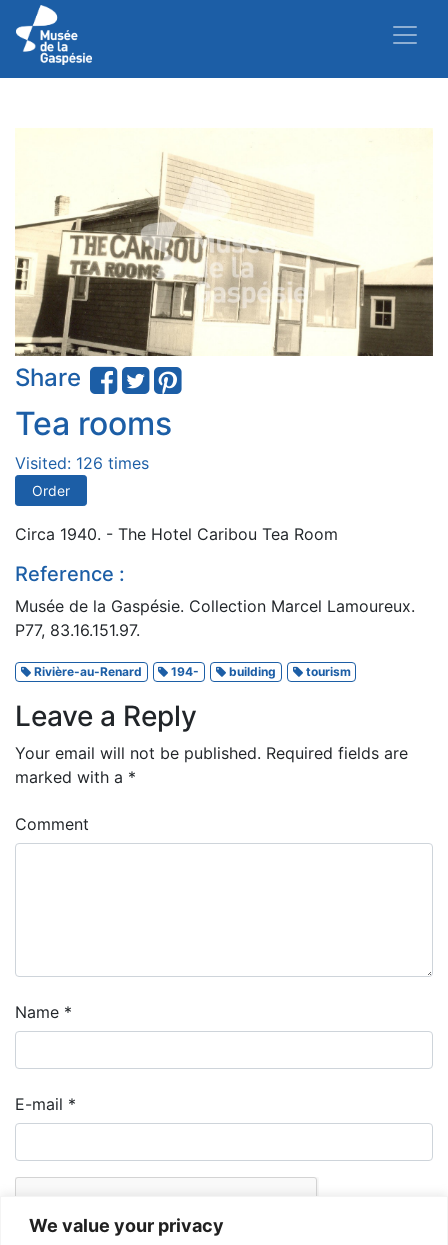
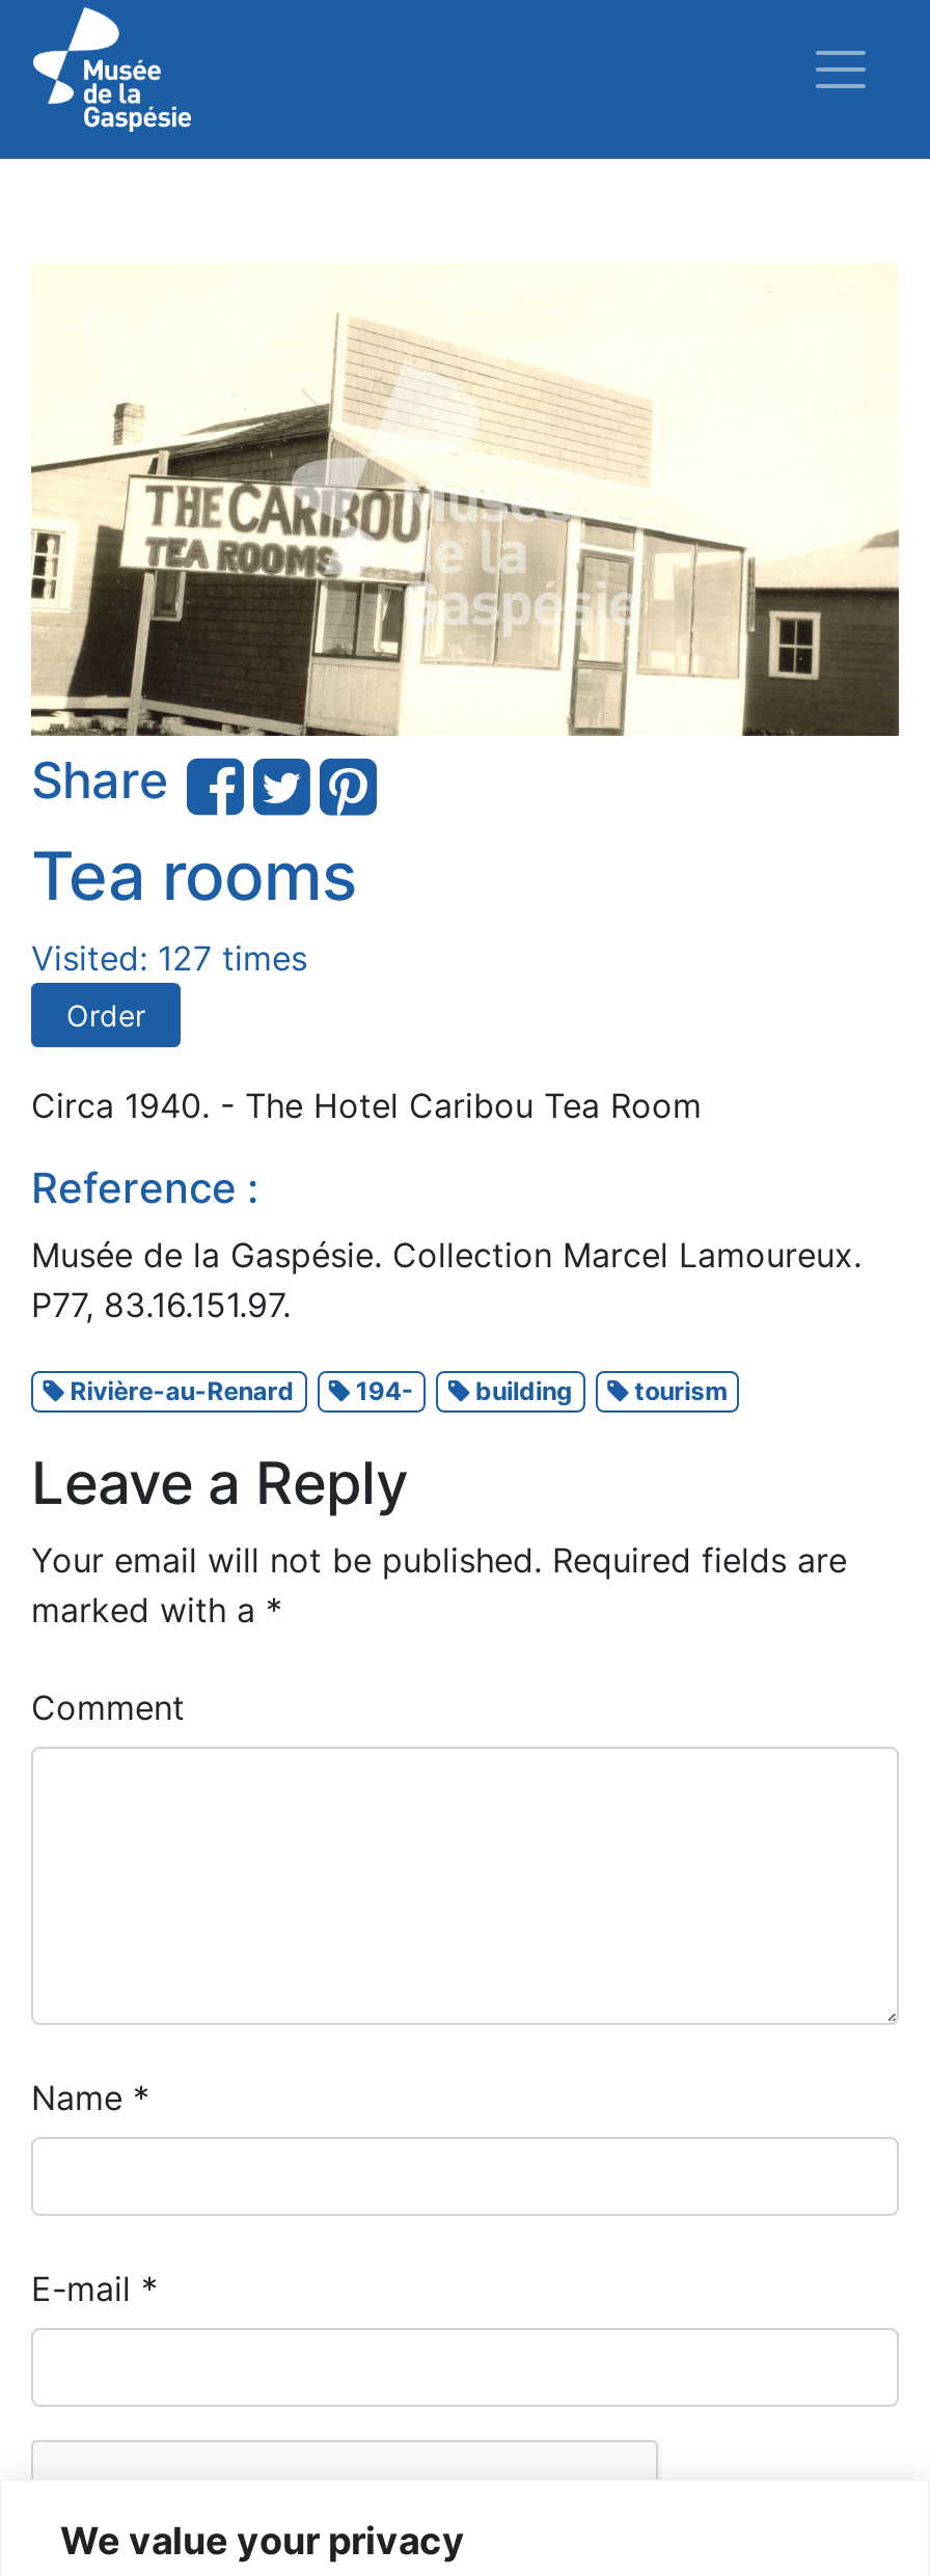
- Visited: 126 times
+ Visited: 127 times
